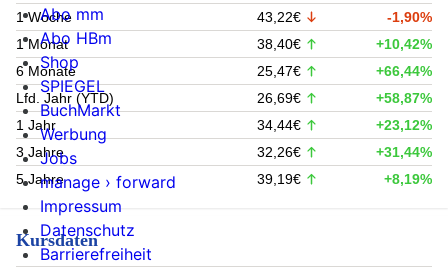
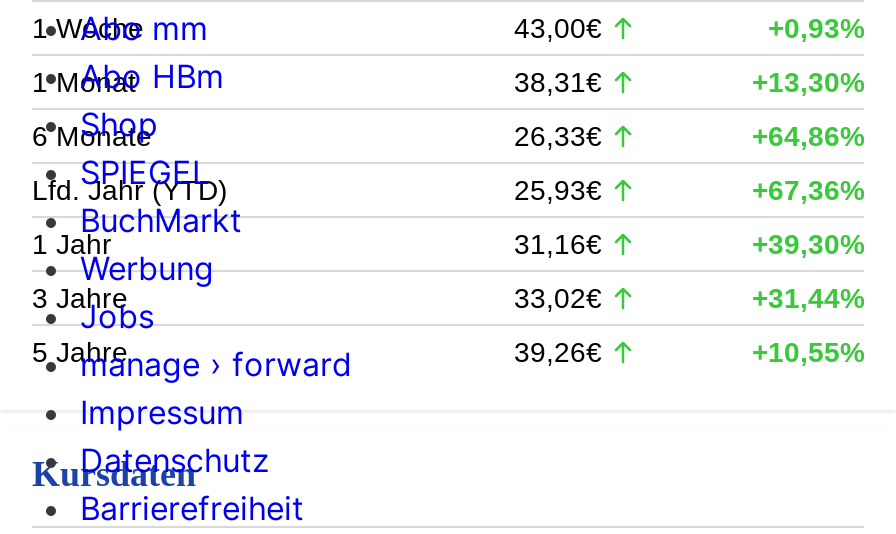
- 43,22€
+ 43,00€

- -1,90%
+ +0,93%

- 38,40€
+ 38,31€

- +10,42%
+ +13,30%

- 25,47€
+ 26,33€

- +66,44%
+ +64,86%

- 26,69€
+ 25,93€

- +58,87%
+ +67,36%

- 34,44€
+ 31,16€

- +23,12%
+ +39,30%

- 32,26€
+ 33,02€

- 39,19€
+ 39,26€

- +8,19%
+ +10,55%
